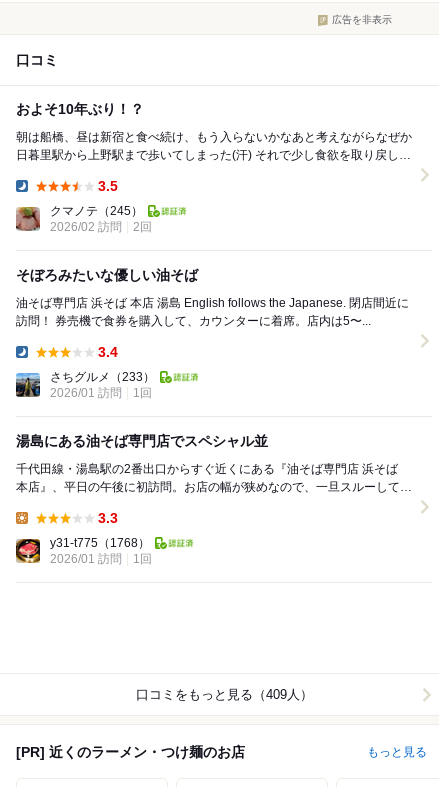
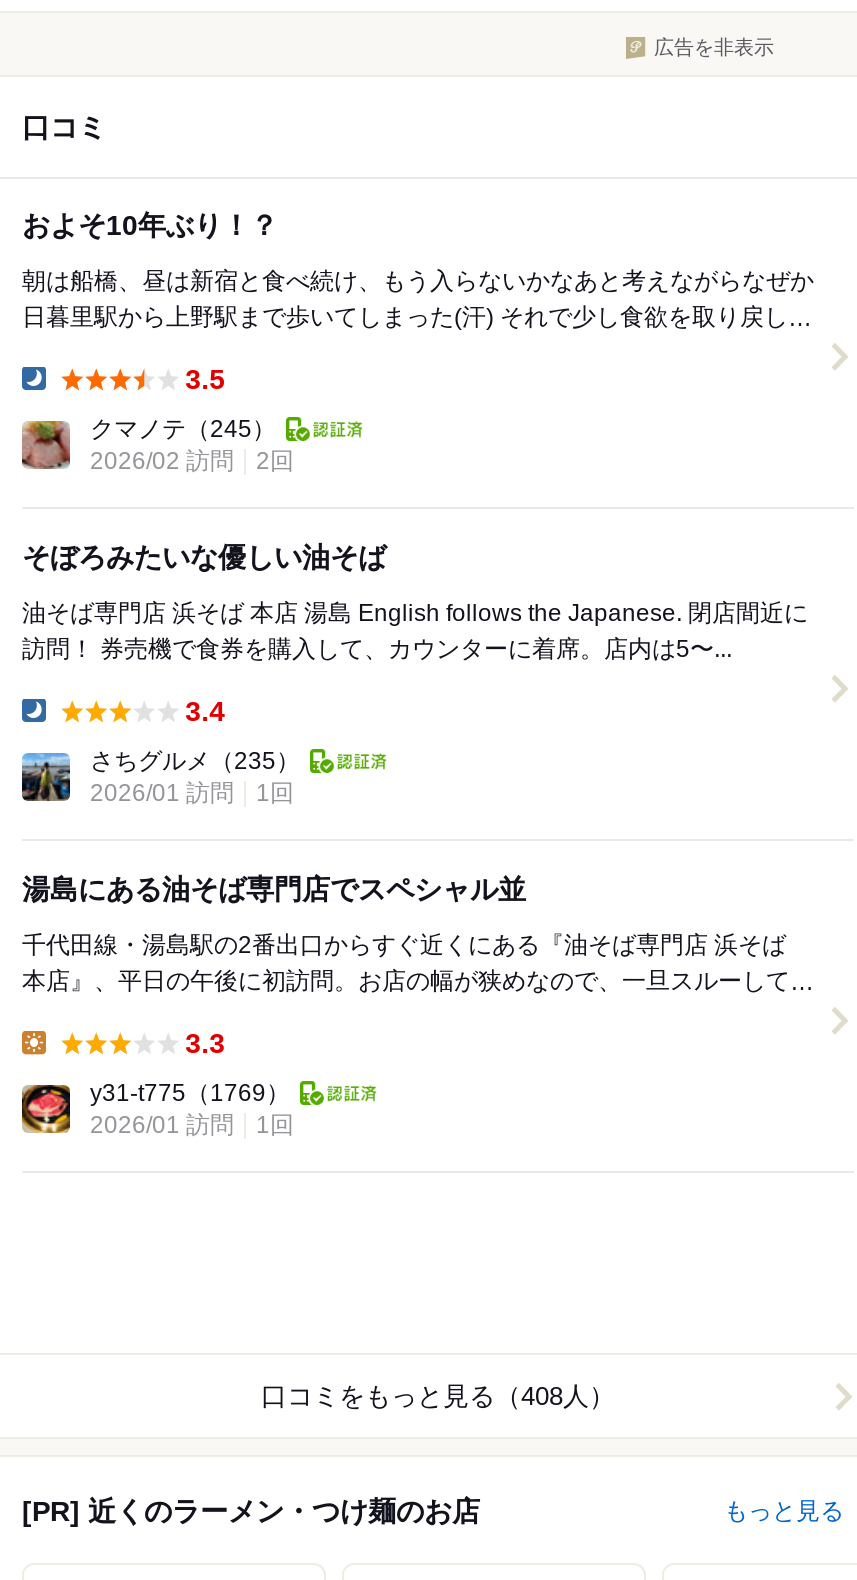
- さちグルメ（233）
+ さちグルメ（235）

- y31-t775（1768）
+ y31-t775（1769）

- 口コミをもっと見る（409人）
+ 口コミをもっと見る（408人）
